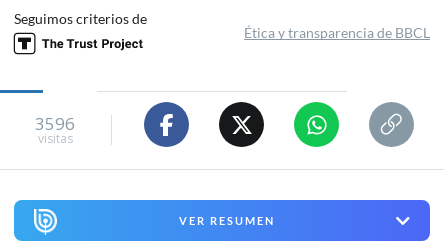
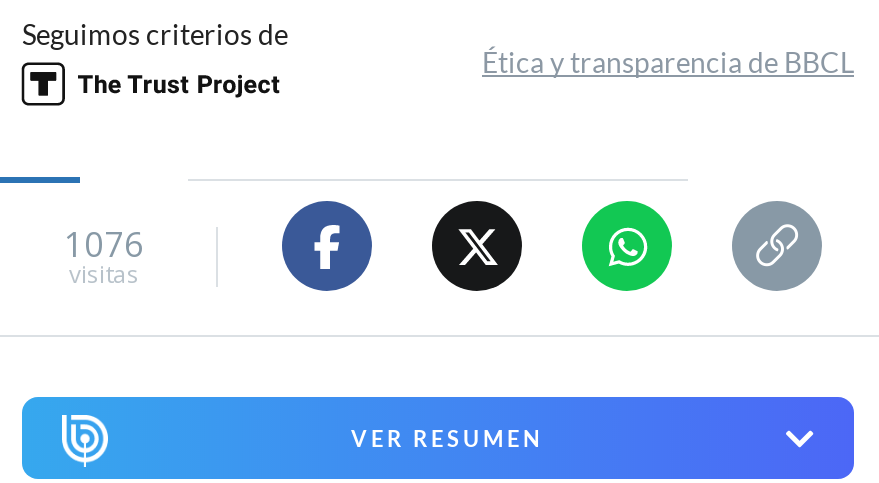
- 3596
+ 1076
